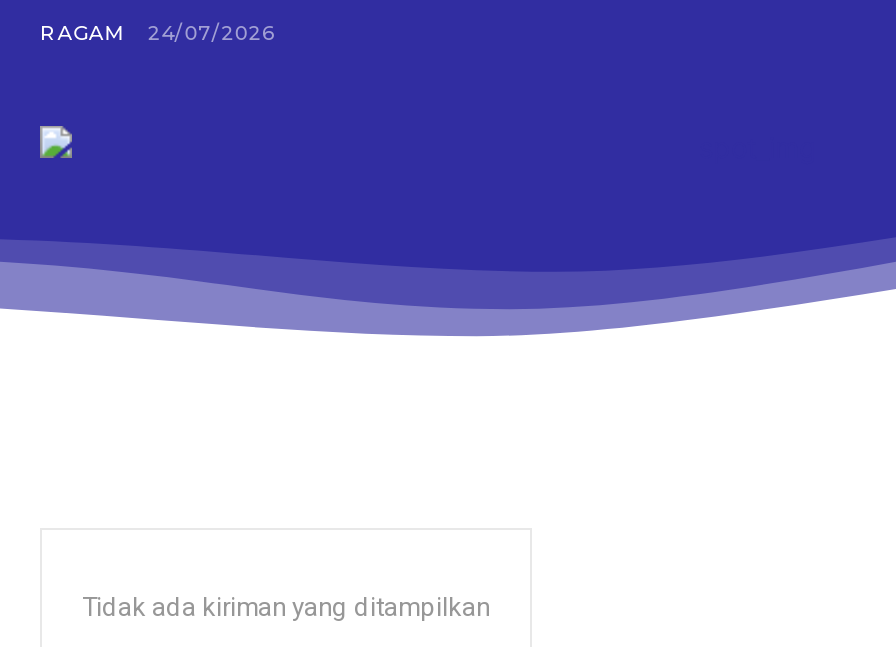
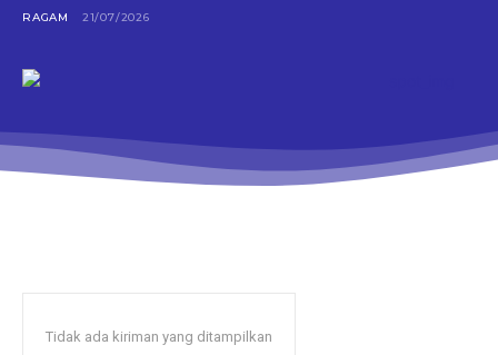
- RAGAM 24/07/2026
+ RAGAM 21/07/2026
